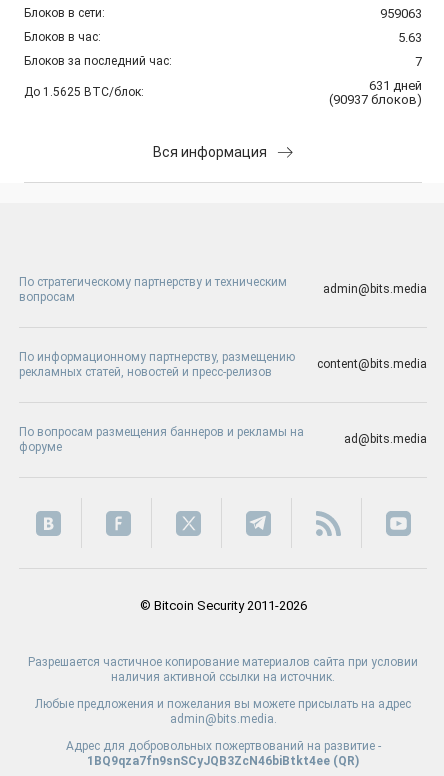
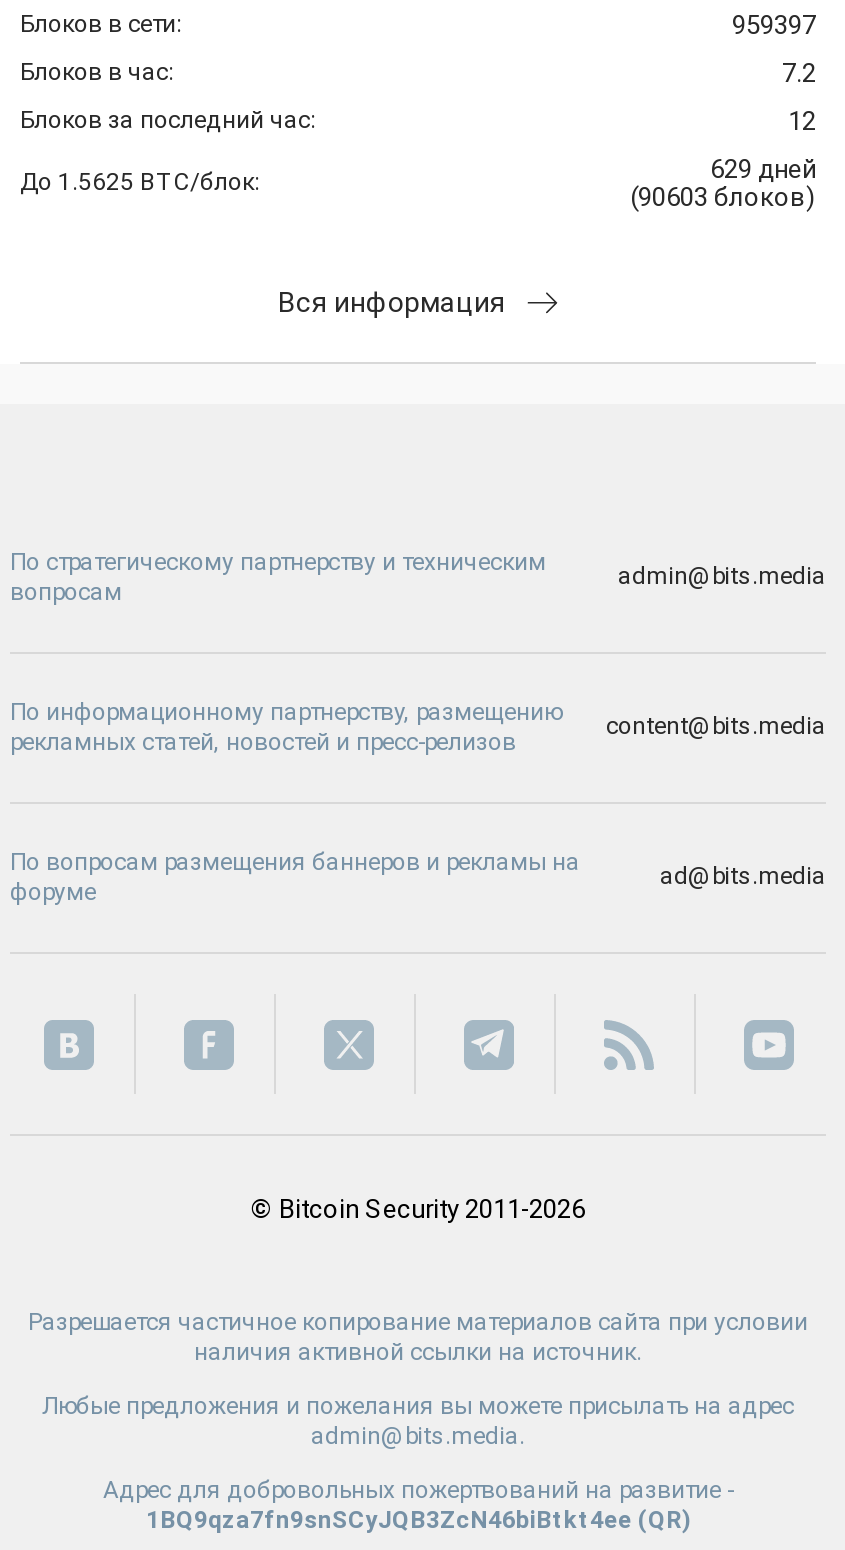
- 959063
+ 959397

- 5.63
+ 7.2

- 7
+ 12

- 631 дней
+ 629 дней

- (90937 блоков)
+ (90603 блоков)
